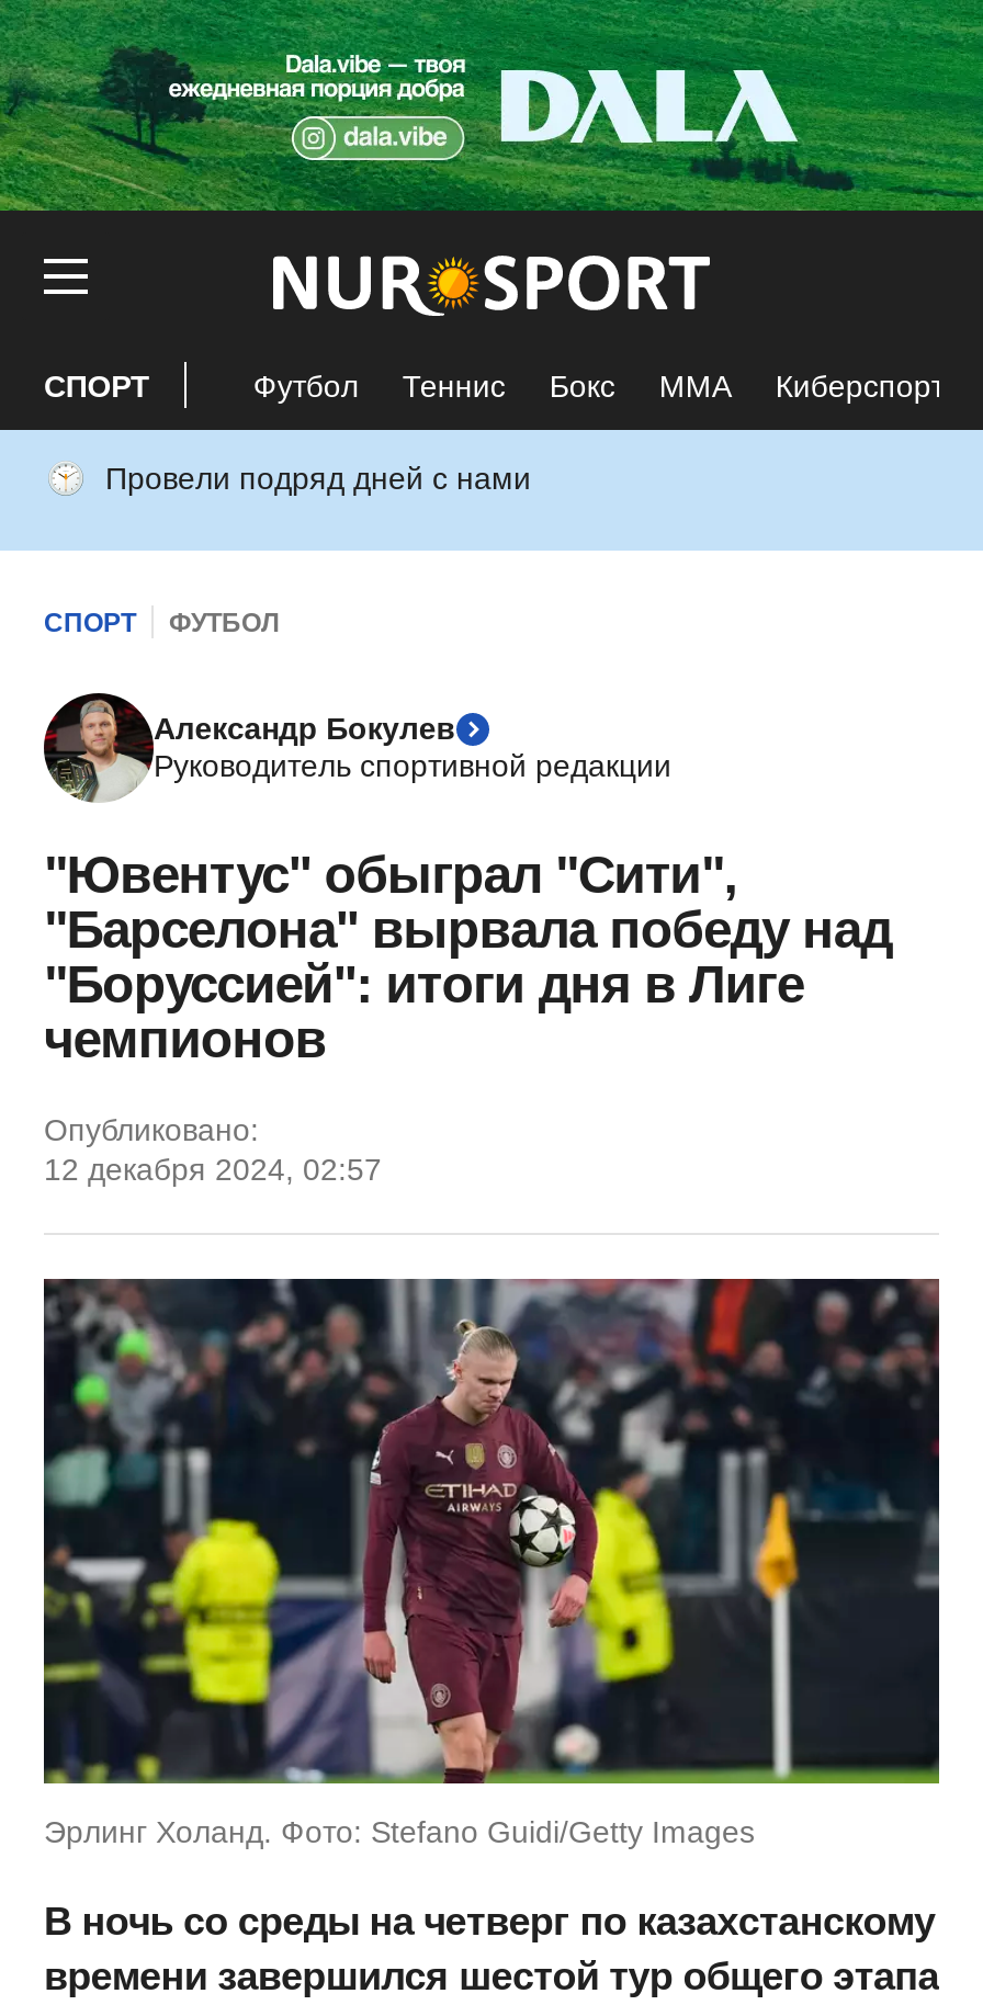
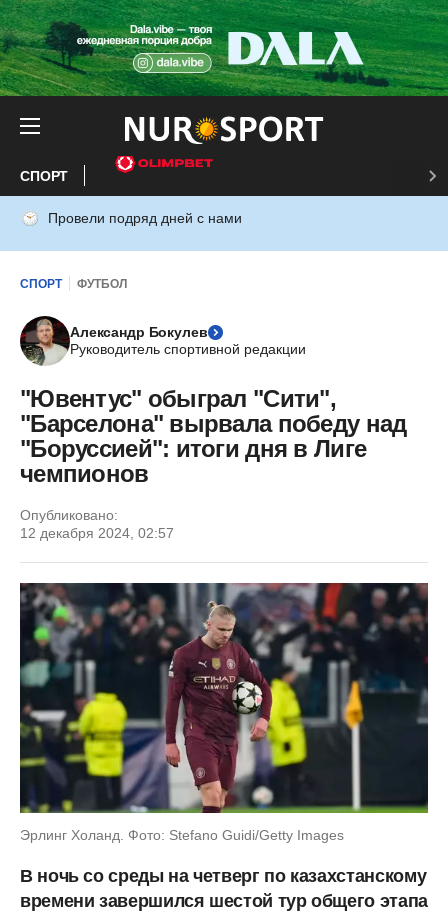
- Футбол
- Теннис
- Бокс
- ММА
- Киберспорт
